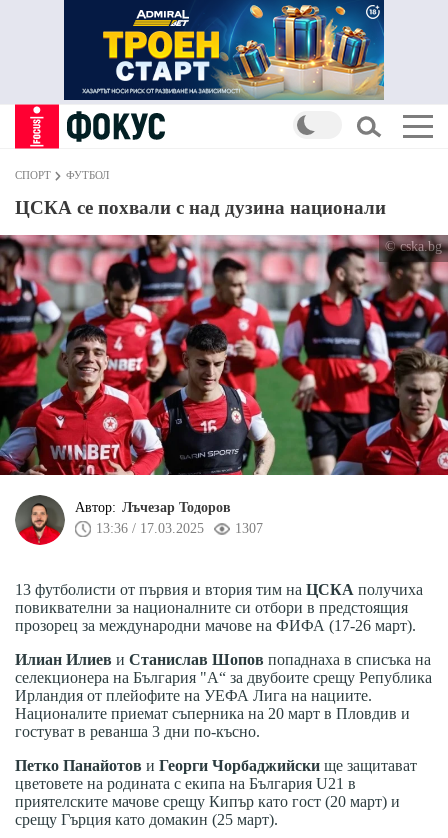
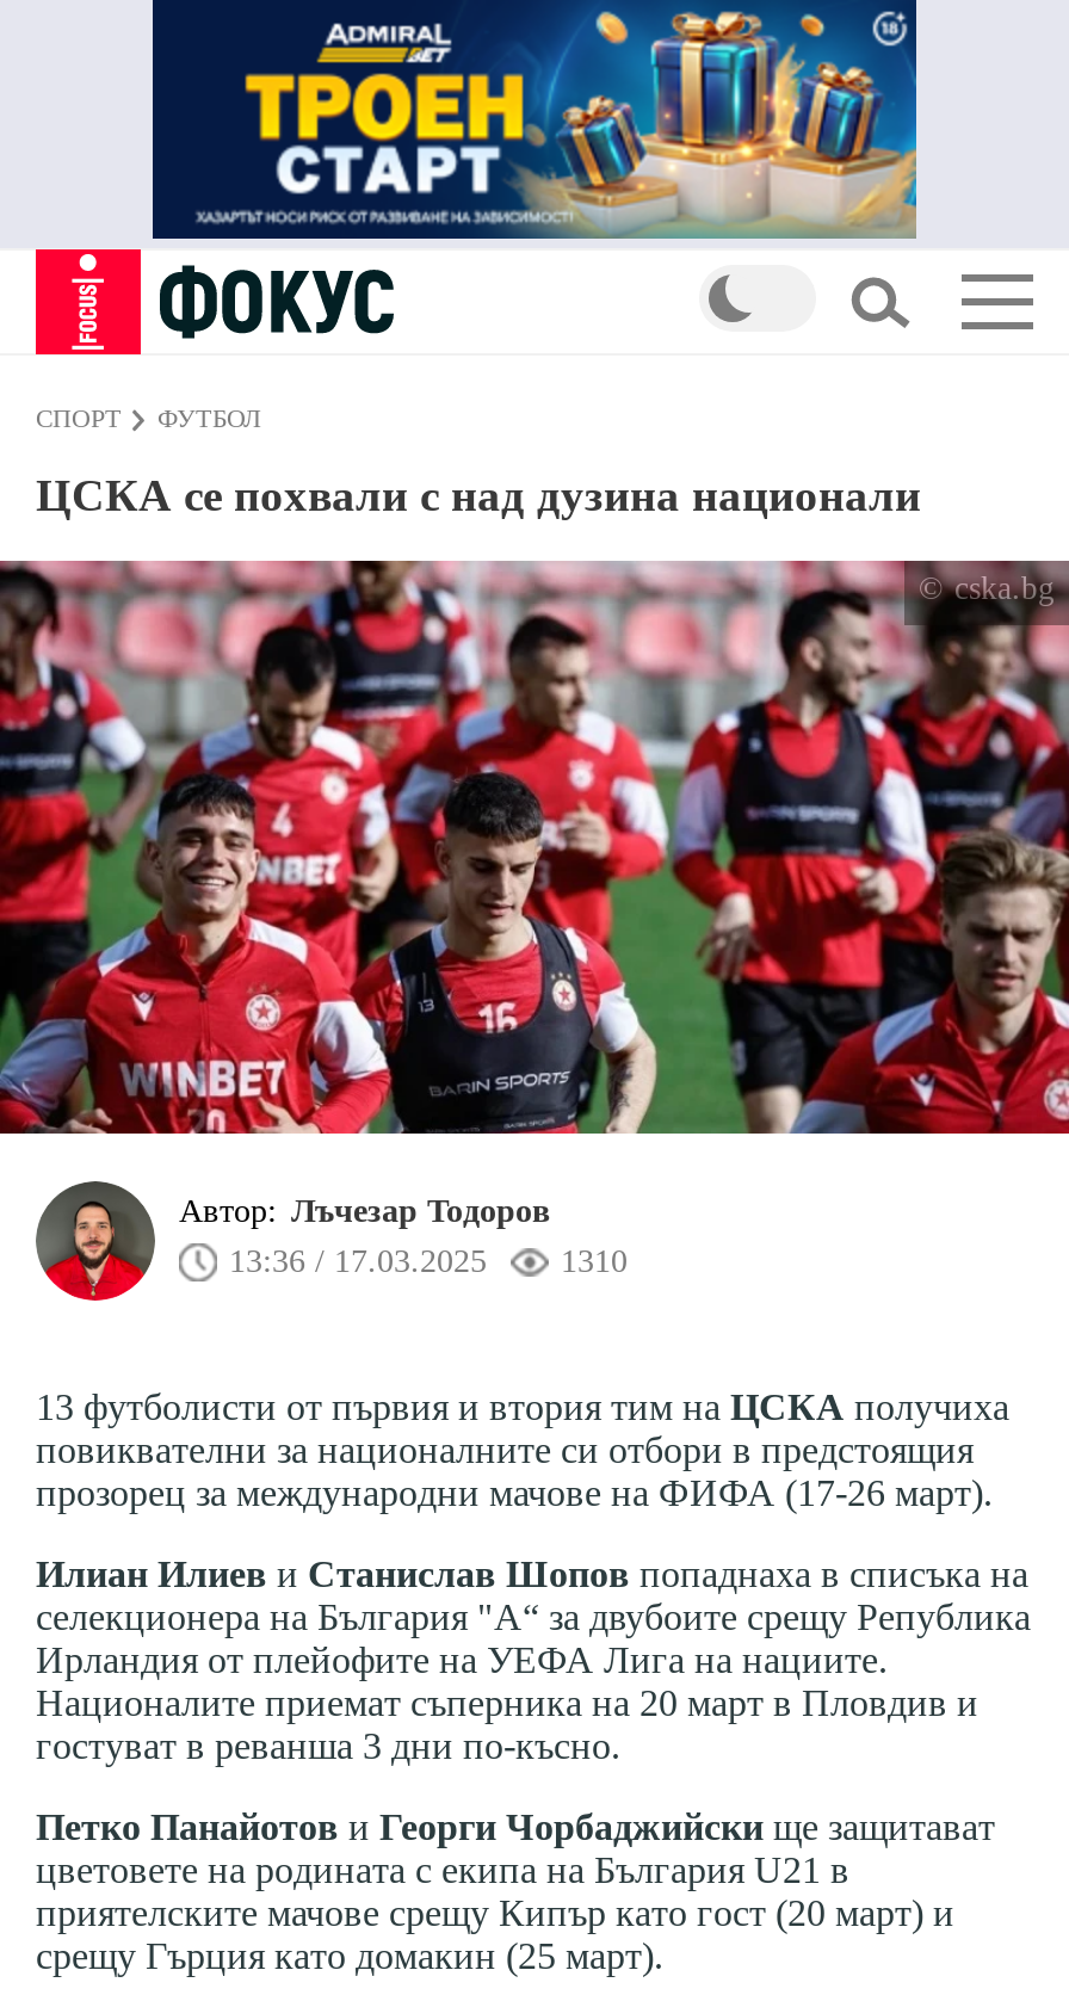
- 1307
+ 1310
